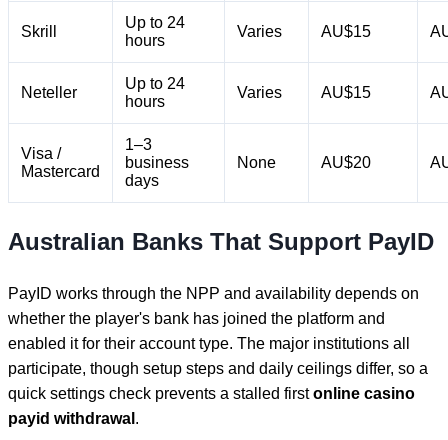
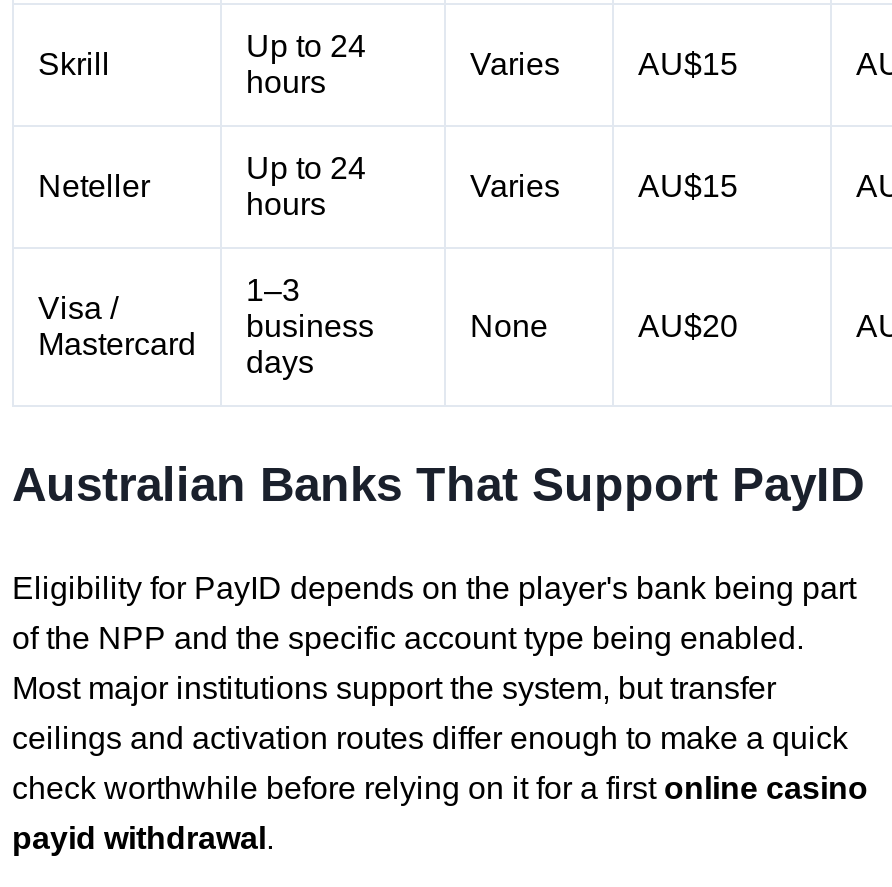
- PayID works through the NPP and availability depends on
+ Eligibility for PayID depends on the player's bank being part

- whether the player's bank has joined the platform and
+ of the NPP and the specific account type being enabled.

- enabled it for their account type. The major institutions all
+ Most major institutions support the system, but transfer

- participate, though setup steps and daily ceilings differ, so a
+ ceilings and activation routes differ enough to make a quick

- quick settings check prevents a stalled first online casino
+ check worthwhile before relying on it for a first online casino
